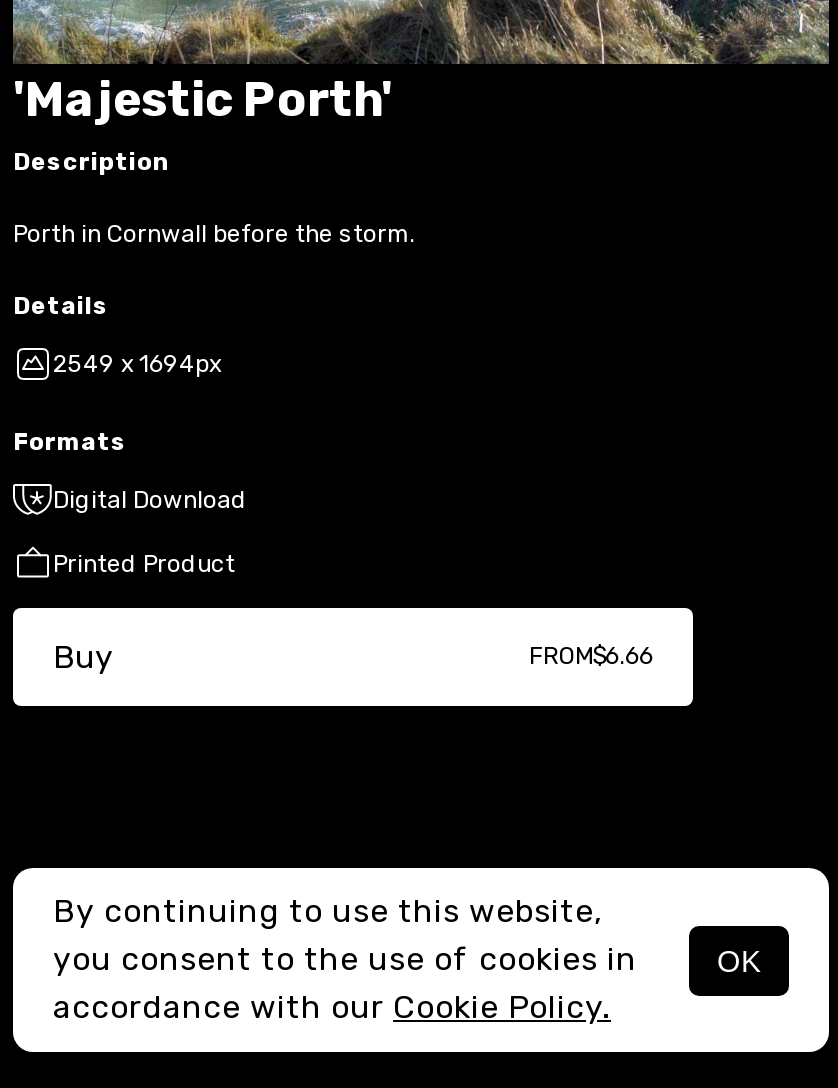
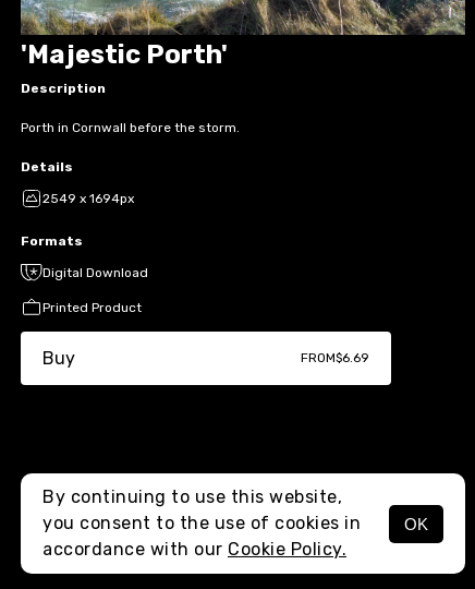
- FROM$6.66
+ FROM$6.69
